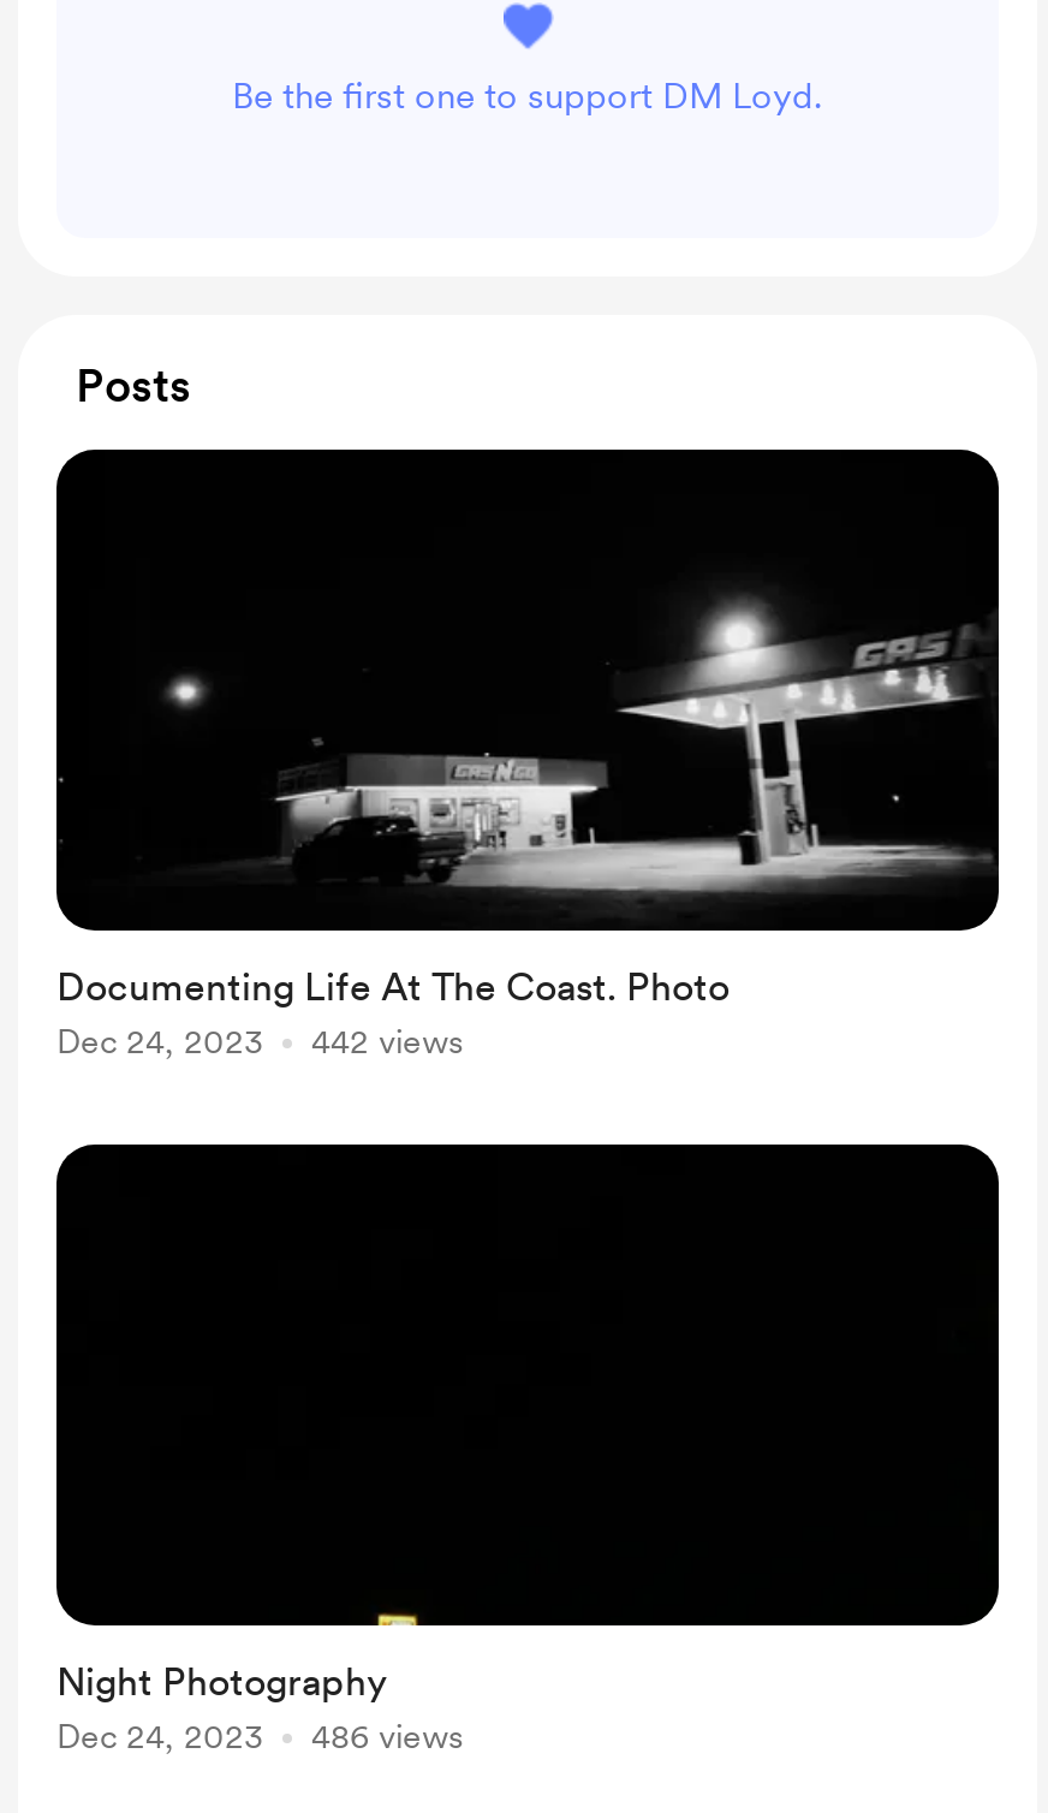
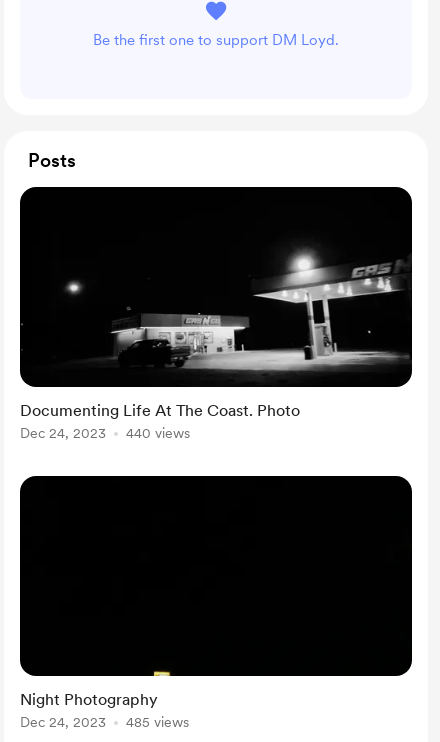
- Dec 24, 2023 442 views
+ Dec 24, 2023 440 views

- Dec 24, 2023 486 views
+ Dec 24, 2023 485 views
